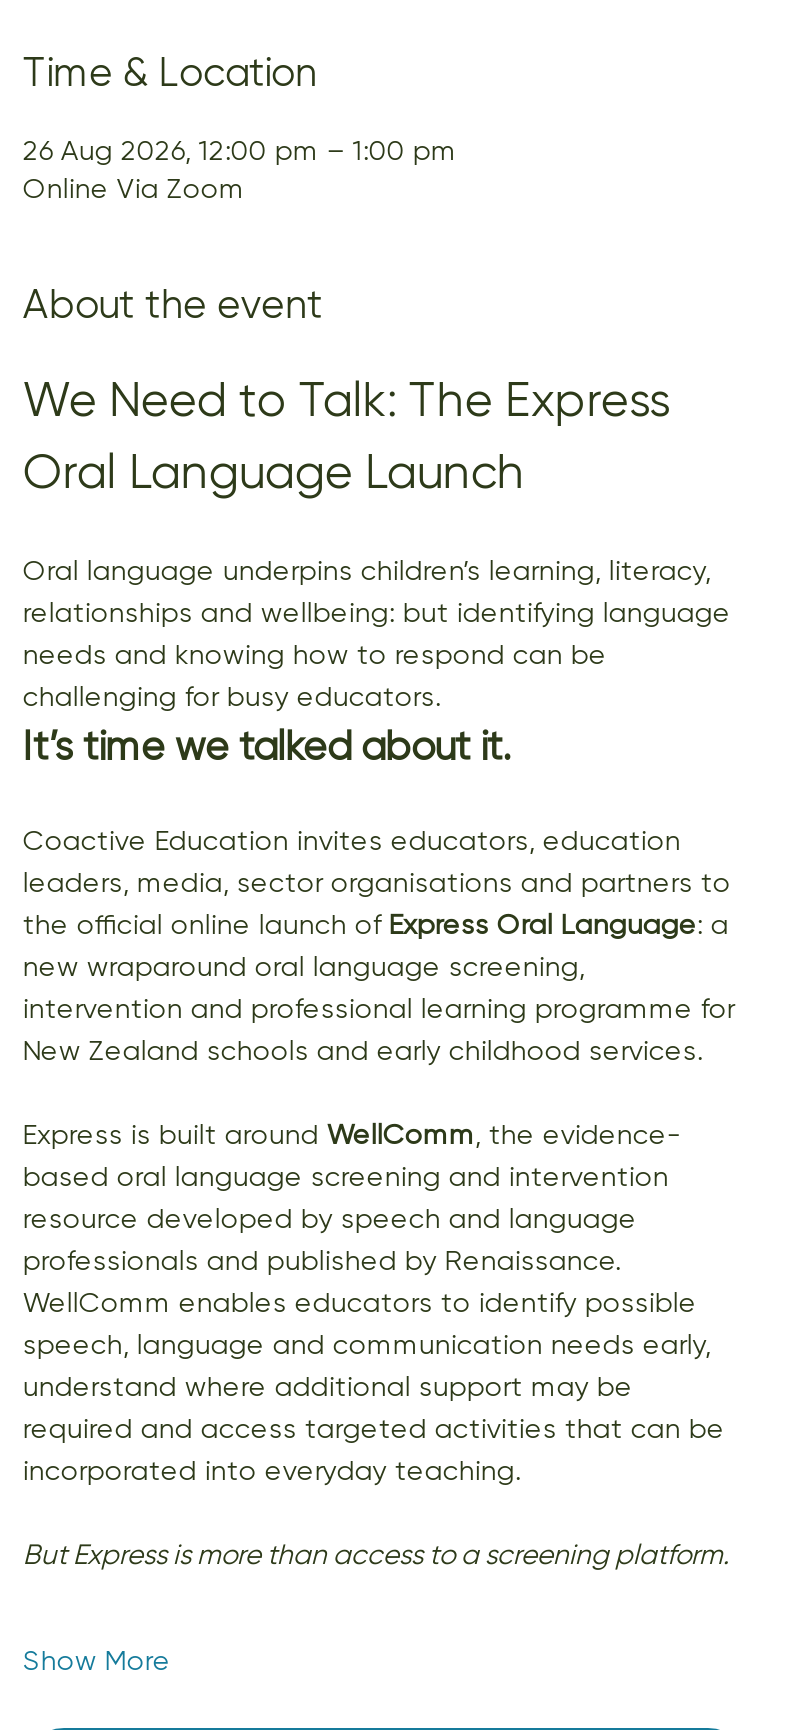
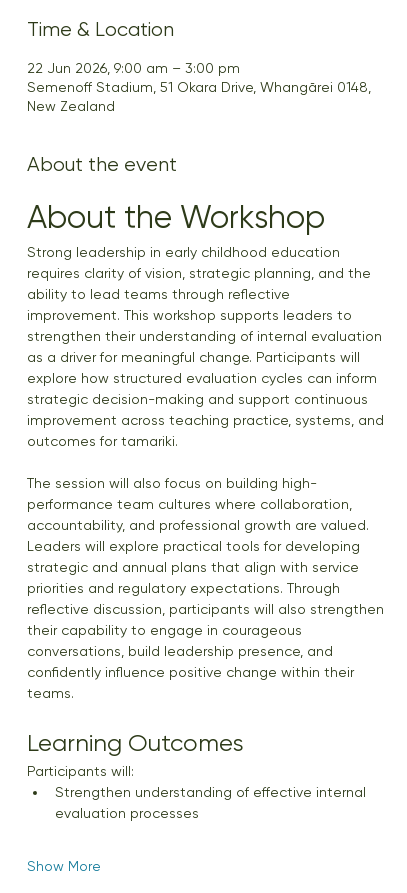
- 26 Aug 2026, 12:00 pm – 1:00 pm
- Online Via Zoom
+ 22 Jun 2026, 9:00 am – 3:00 pm
+ Semenoff Stadium, 51 Okara Drive, Whangārei 0148,
+ New Zealand

- We Need to Talk: The Express
- Oral Language Launch
- Oral language underpins children’s learning, literacy,
- relationships and wellbeing: but identifying language
- needs and knowing how to respond can be
- challenging for busy educators.
- It’s time we talked about it.
- Coactive Education invites educators, education
- leaders, media, sector organisations and partners to
- the official online launch of Express Oral Language: a
- new wraparound oral language screening,
- intervention and professional learning programme for
- New Zealand schools and early childhood services.
- Express is built around WellComm, the evidence-
- based oral language screening and intervention
- resource developed by speech and language
- professionals and published by Renaissance.
- WellComm enables educators to identify possible
- speech, language and communication needs early,
- understand where additional support may be
- required and access targeted activities that can be
- incorporated into everyday teaching.
- But Express is more than access to a screening platform.
+ About the Workshop
+ Strong leadership in early childhood education
+ requires clarity of vision, strategic planning, and the
+ ability to lead teams through reflective
+ improvement. This workshop supports leaders to
+ strengthen their understanding of internal evaluation
+ as a driver for meaningful change. Participants will
+ explore how structured evaluation cycles can inform
+ strategic decision-making and support continuous
+ improvement across teaching practice, systems, and
+ outcomes for tamariki.
+ The session will also focus on building high-
+ performance team cultures where collaboration,
+ accountability, and professional growth are valued.
+ Leaders will explore practical tools for developing
+ strategic and annual plans that align with service
+ priorities and regulatory expectations. Through
+ reflective discussion, participants will also strengthen
+ their capability to engage in courageous
+ conversations, build leadership presence, and
+ confidently influence positive change within their
+ teams.
+ Learning Outcomes
+ Participants will:
+ Strengthen understanding of effective internal
+ evaluation processes
